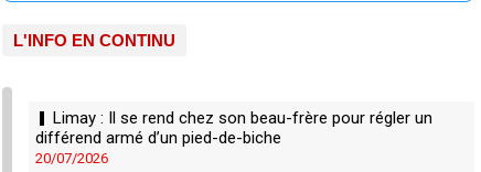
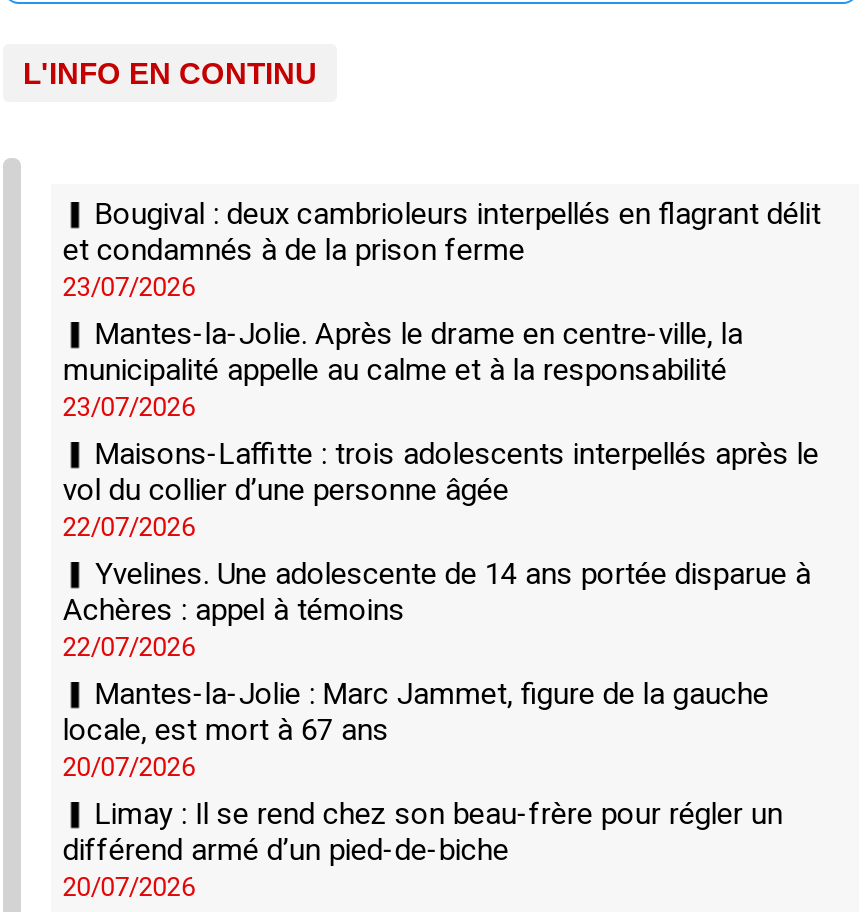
+ Bougival : deux cambrioleurs interpellés en flagrant délit
+ et condamnés à de la prison ferme
+ 23/07/2026
+ Mantes-la-Jolie. Après le drame en centre-ville, la
+ municipalité appelle au calme et à la responsabilité
+ 23/07/2026
+ Maisons-Laffitte : trois adolescents interpellés après le
+ vol du collier d’une personne âgée
+ 22/07/2026
+ Yvelines. Une adolescente de 14 ans portée disparue à
+ Achères : appel à témoins
+ 22/07/2026
+ Mantes-la-Jolie : Marc Jammet, figure de la gauche
+ locale, est mort à 67 ans
+ 20/07/2026
